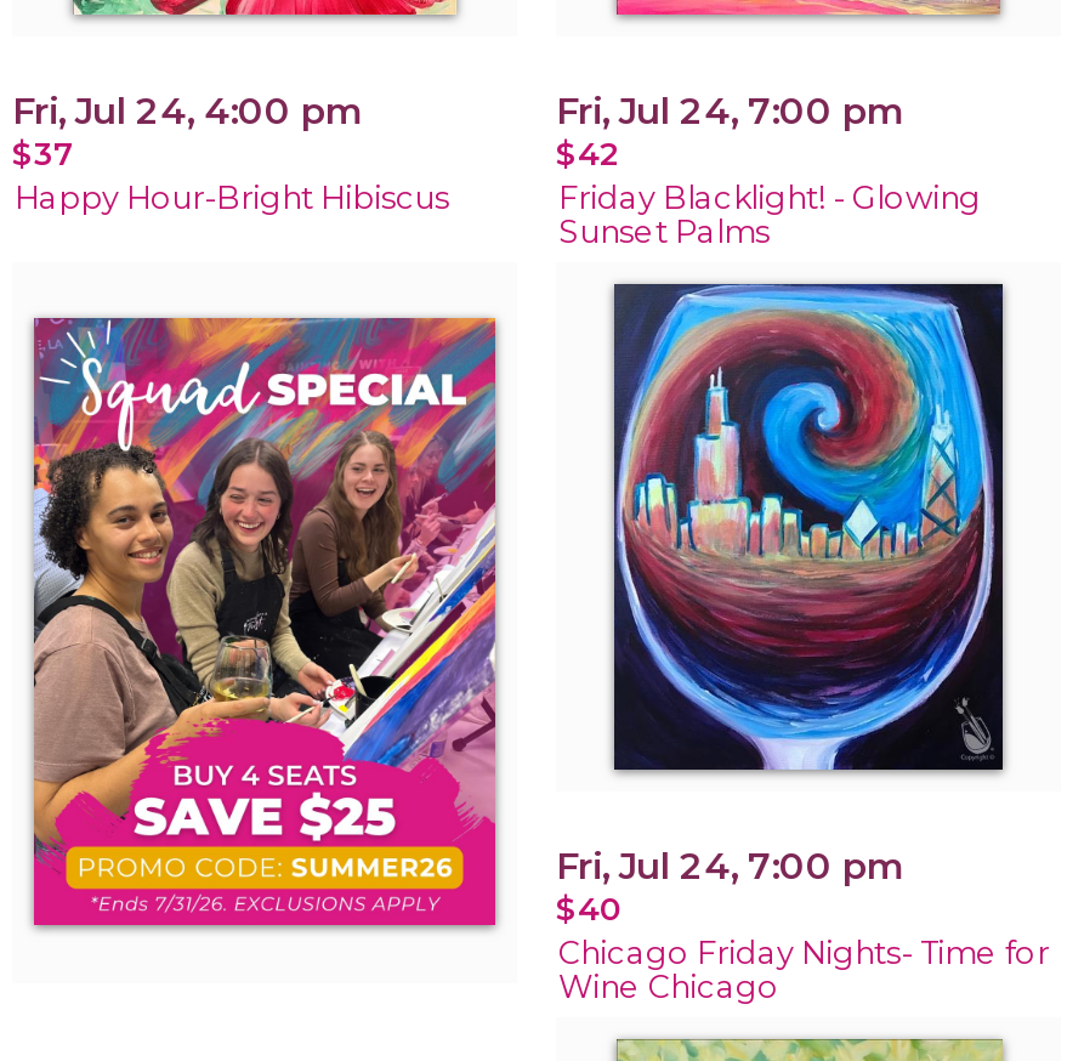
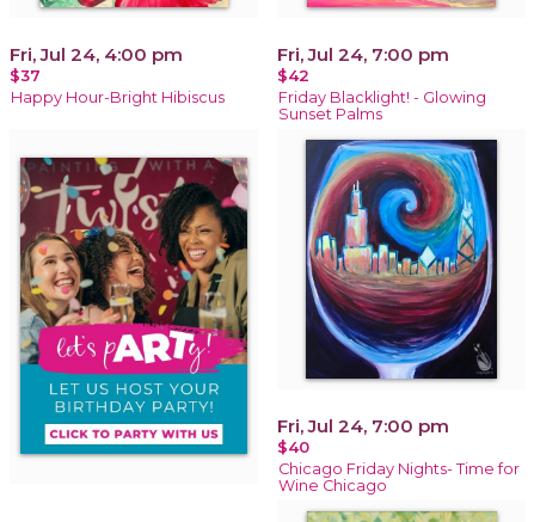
- [image]
+ [image]
